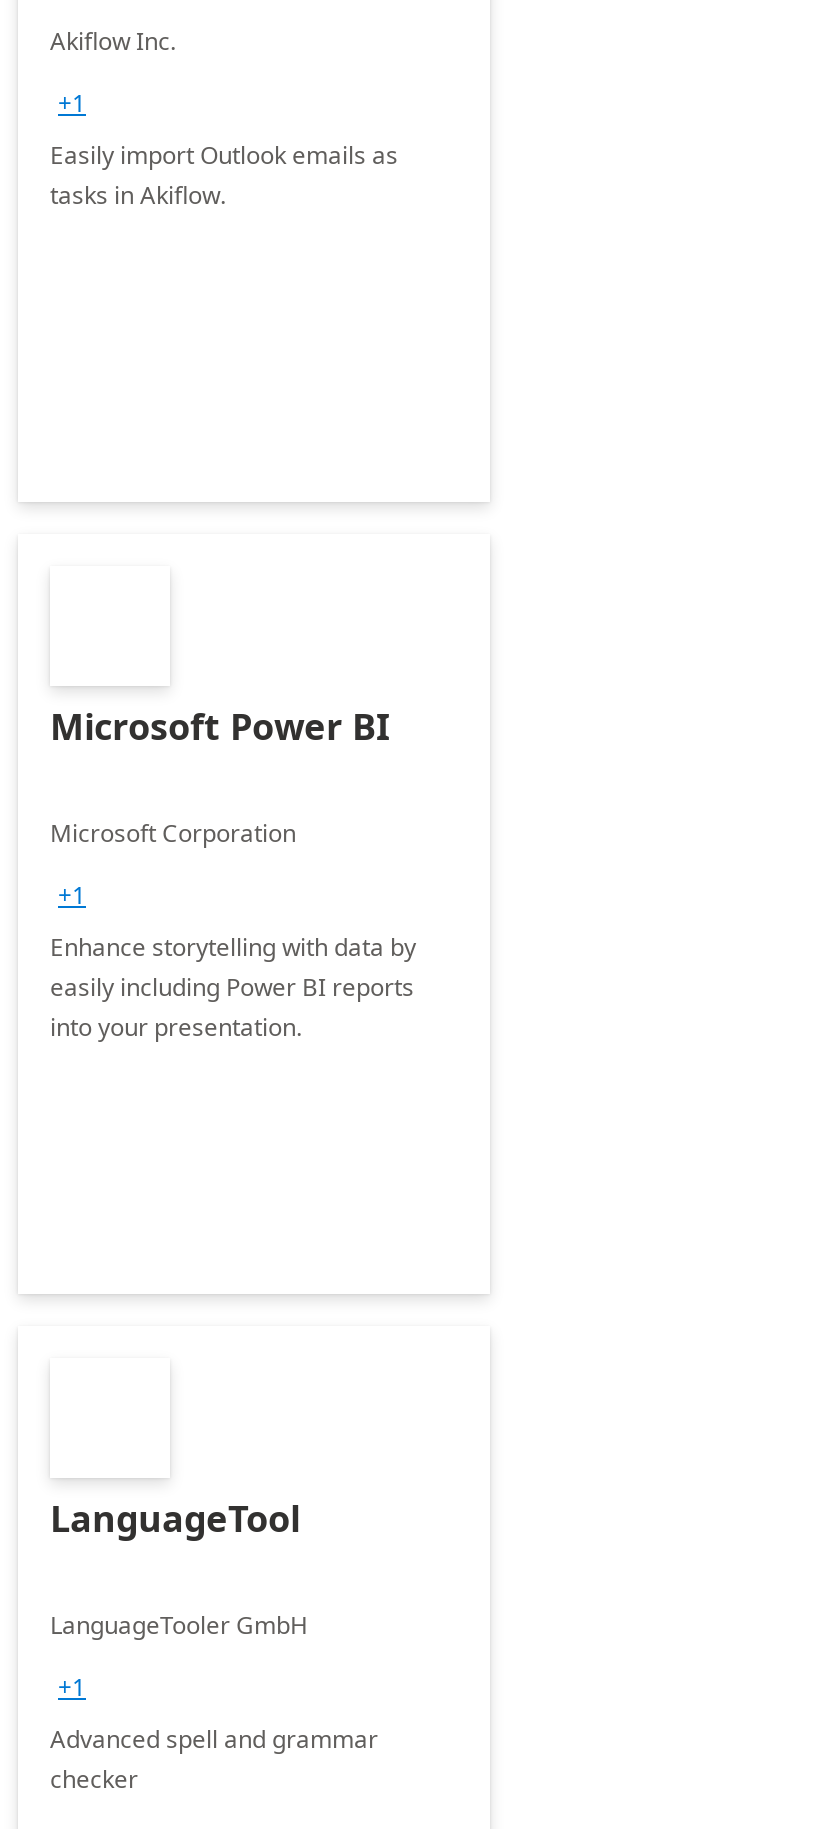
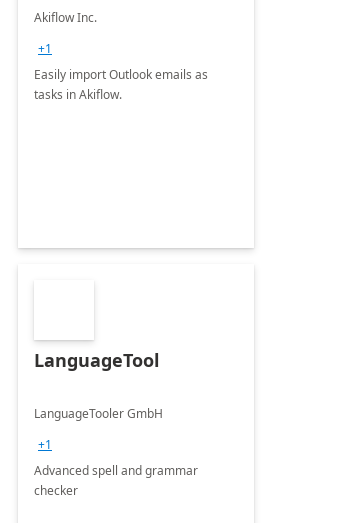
- Microsoft Power BI
- Microsoft Corporation
- +1
- Enhance storytelling with data by
- easily including Power BI reports
- into your presentation.
